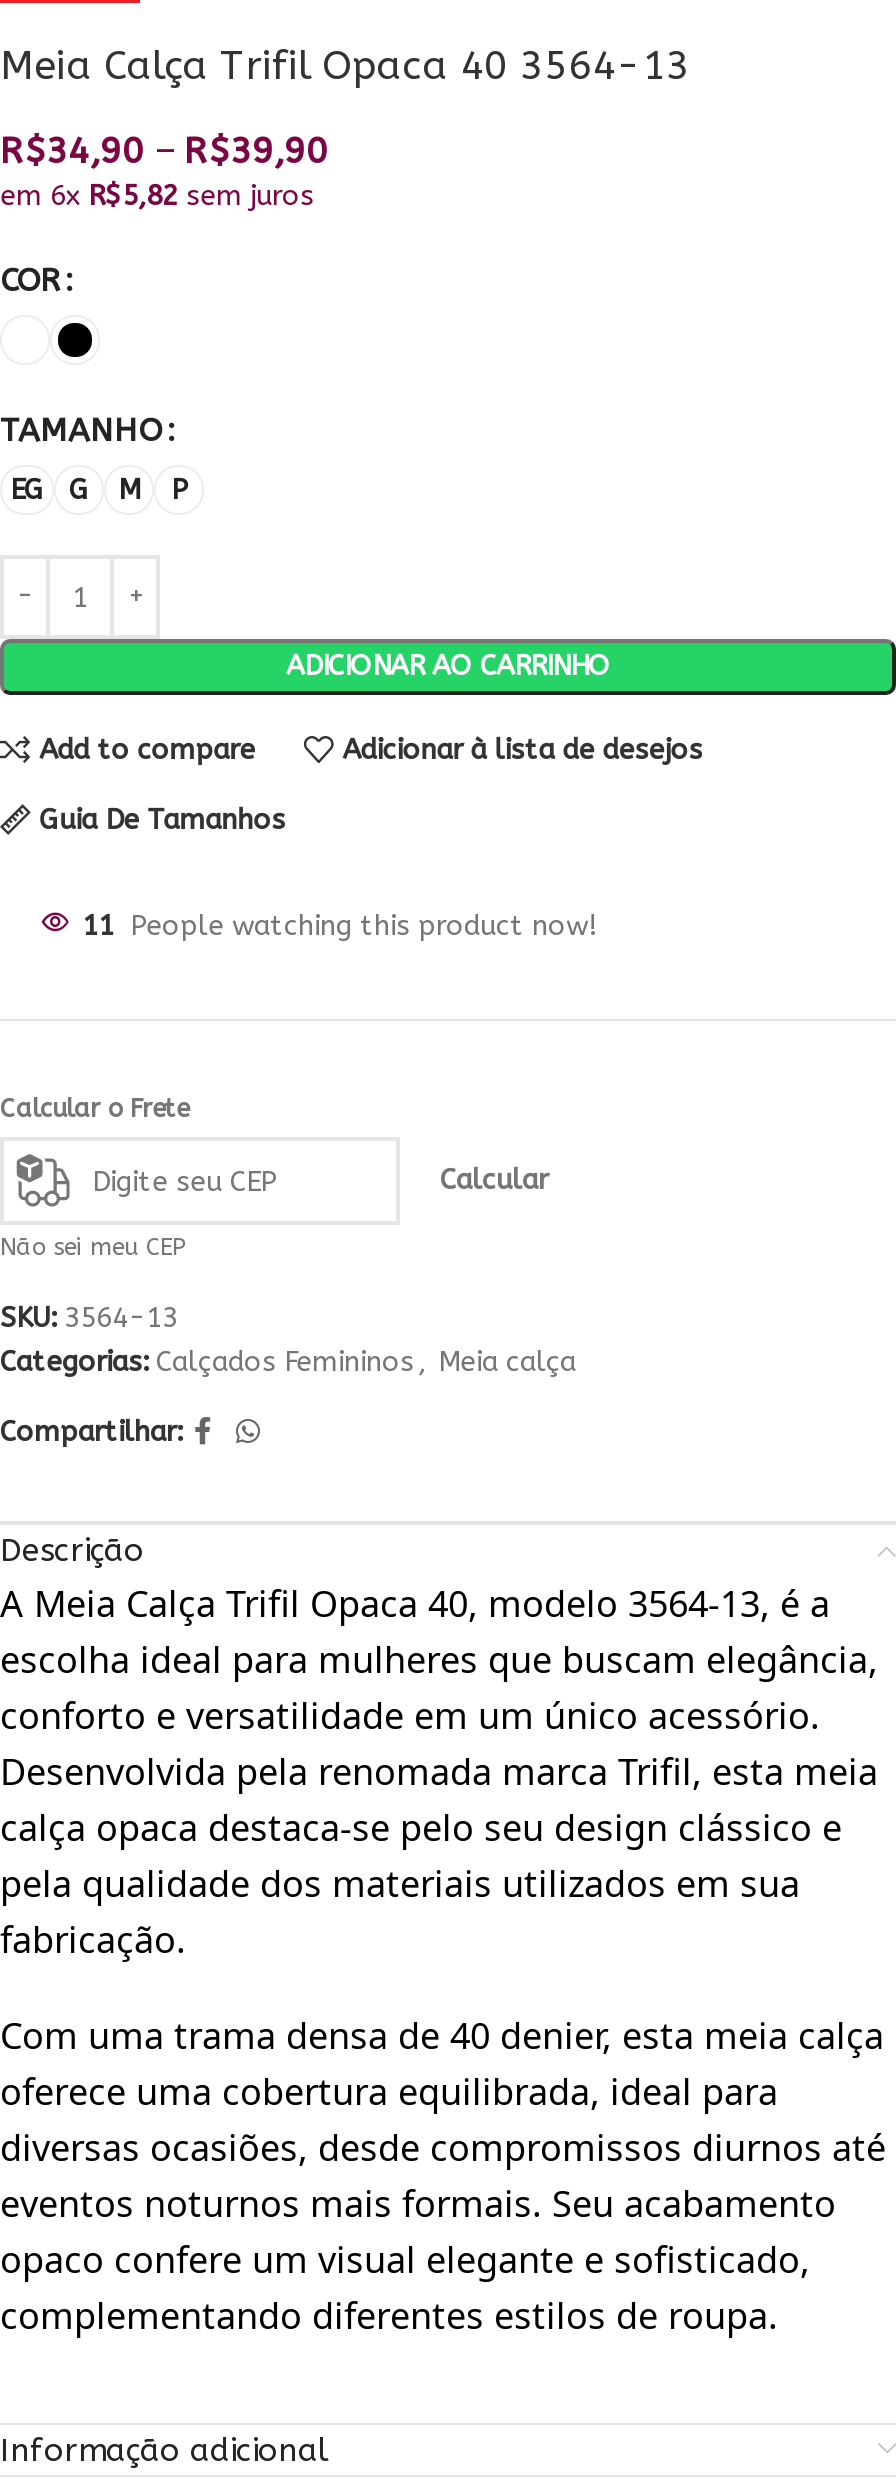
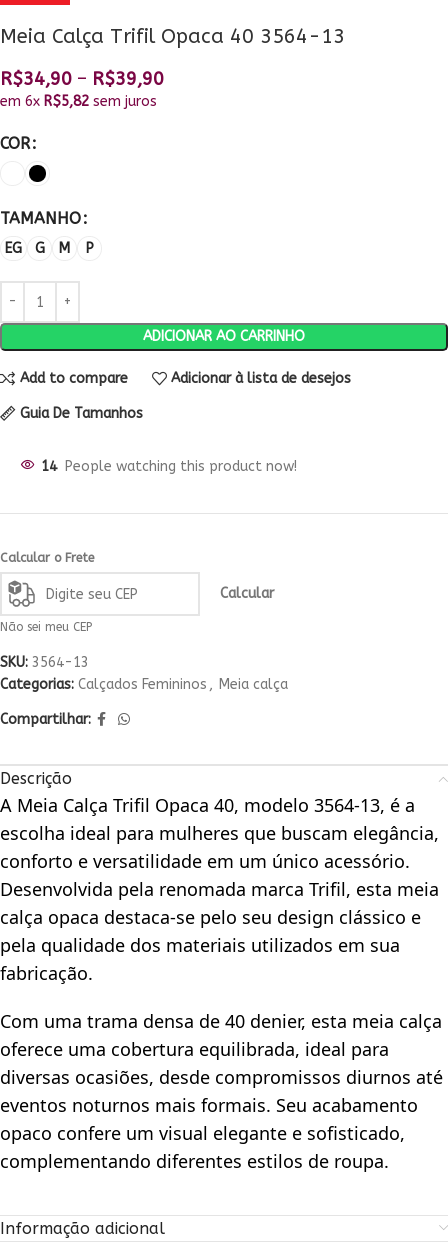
- 11 People watching this product now!
+ 14 People watching this product now!
